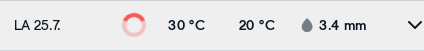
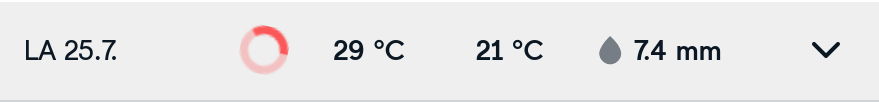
- 30 °C
+ 29 °C

- 20 °C
+ 21 °C

- 3.4 mm
+ 7.4 mm
